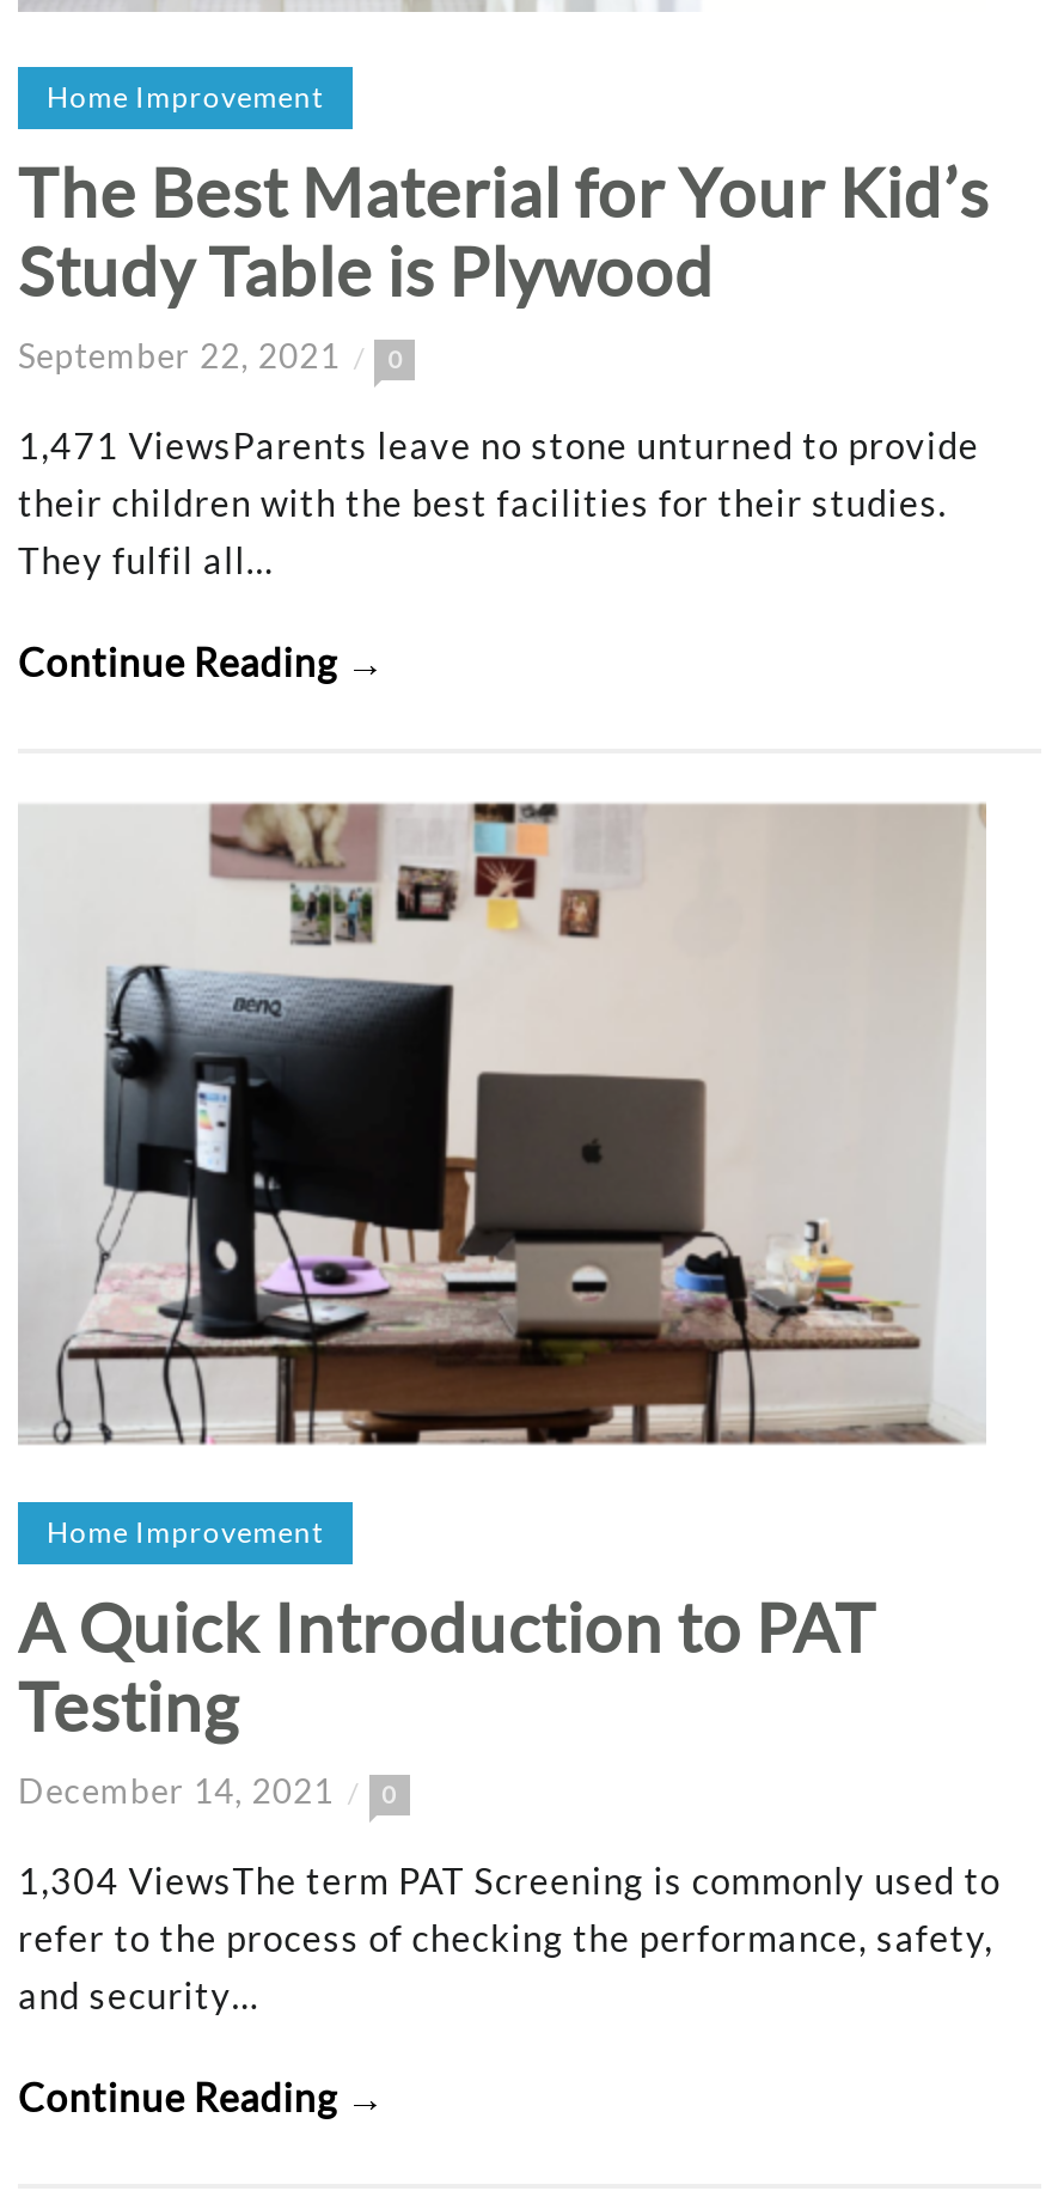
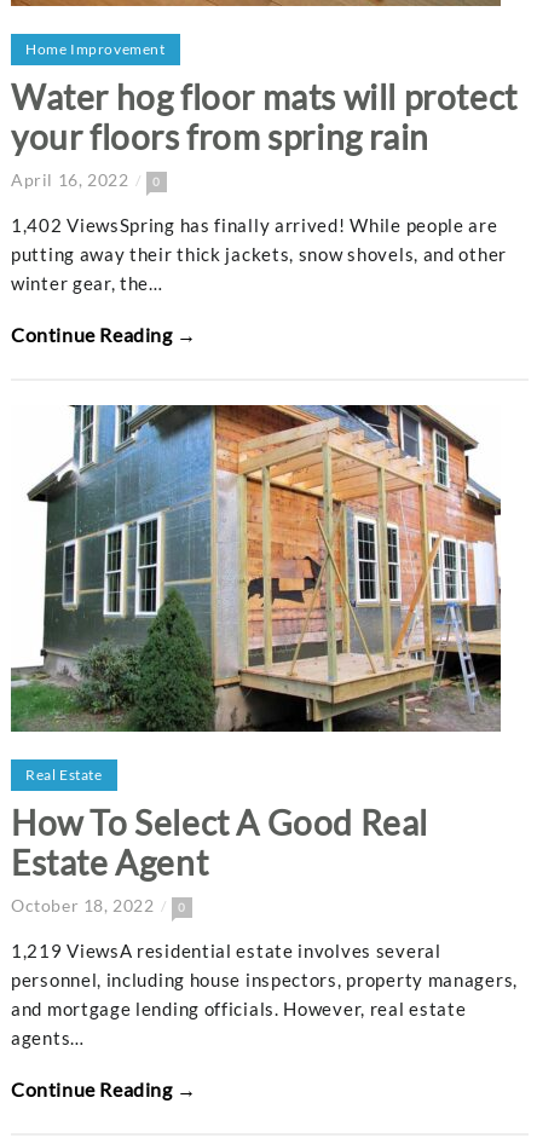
- The Best Material for Your Kid’s
- Study Table is Plywood
- September 22, 2021
+ Water hog floor mats will protect
+ your floors from spring rain
+ April 16, 2022

- 1,471 ViewsParents leave no stone unturned to provide
- their children with the best facilities for their studies.
- They fulfil all…
+ 1,402 ViewsSpring has finally arrived! While people are
+ putting away their thick jackets, snow shovels, and other
+ winter gear, the…

- [image]
- Home Improvement
- A Quick Introduction to PAT
- Testing
- December 14, 2021
+ [image]
+ Real Estate
+ How To Select A Good Real
+ Estate Agent
+ October 18, 2022

- 1,304 ViewsThe term PAT Screening is commonly used to
- refer to the process of checking the performance, safety,
- and security…
+ 1,219 ViewsA residential estate involves several
+ personnel, including house inspectors, property managers,
+ and mortgage lending officials. However, real estate
+ agents…
